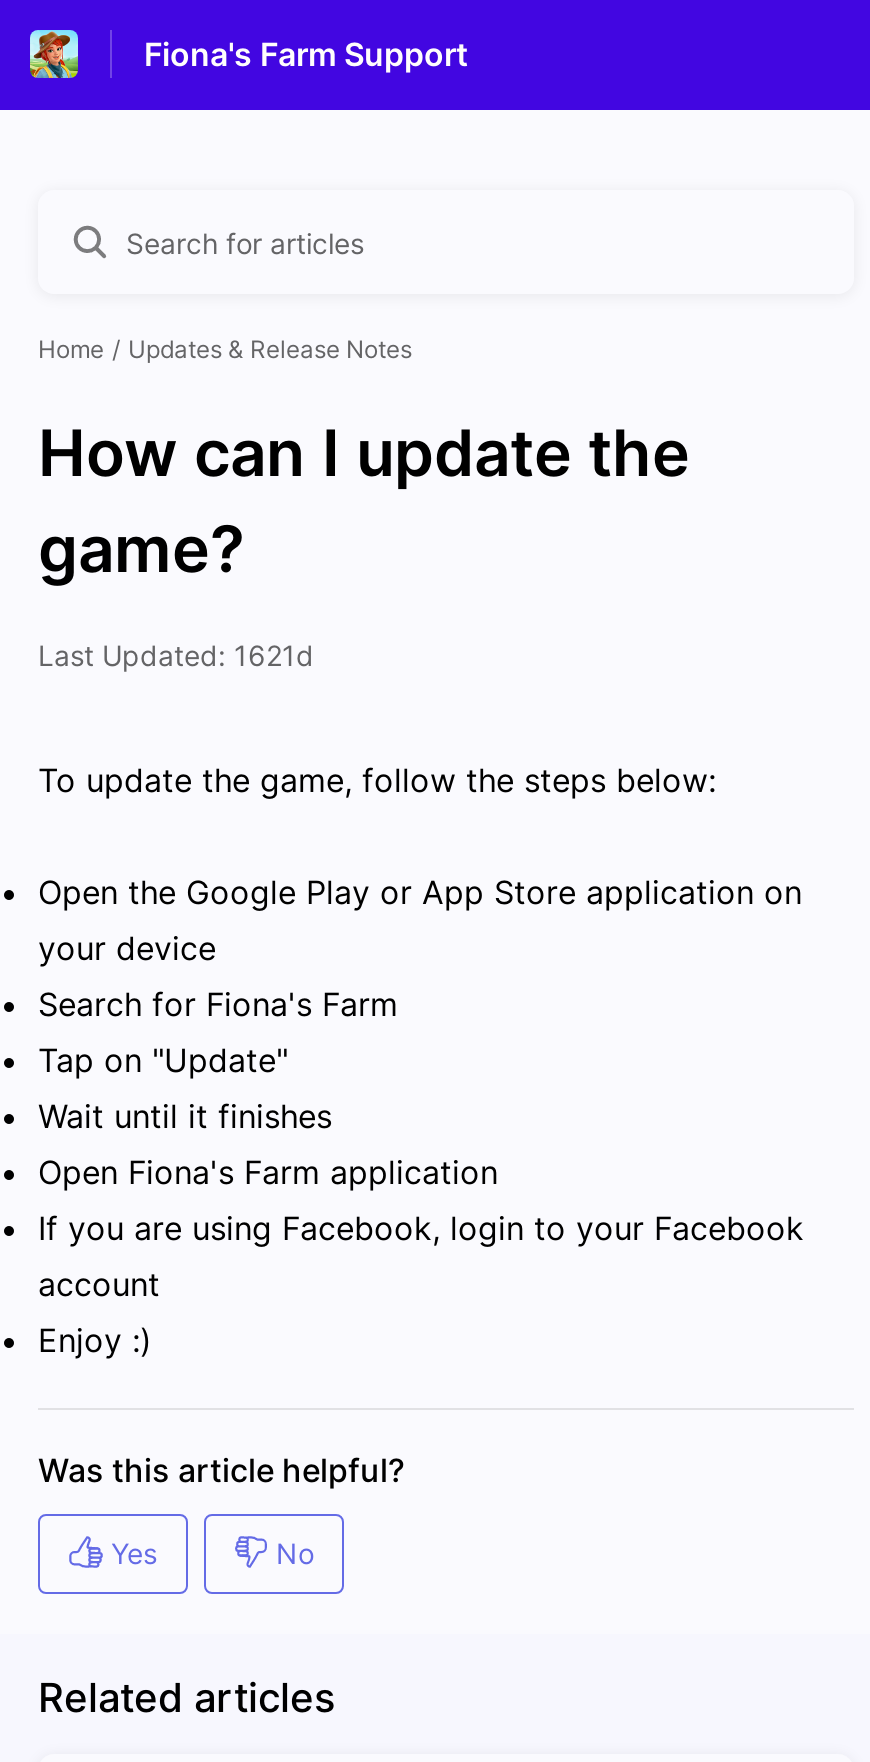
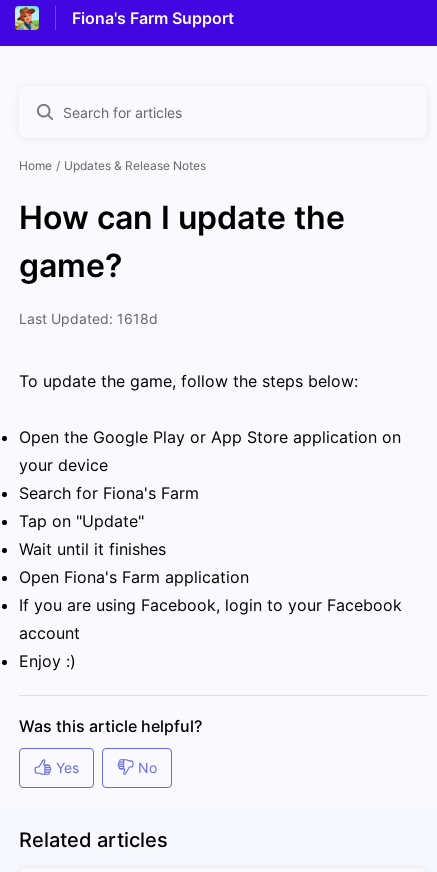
- Last Updated: 1621d
+ Last Updated: 1618d
